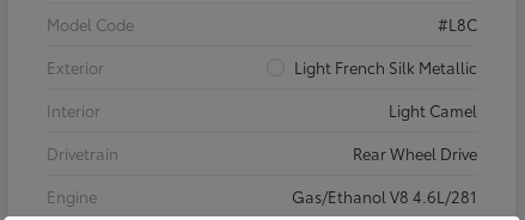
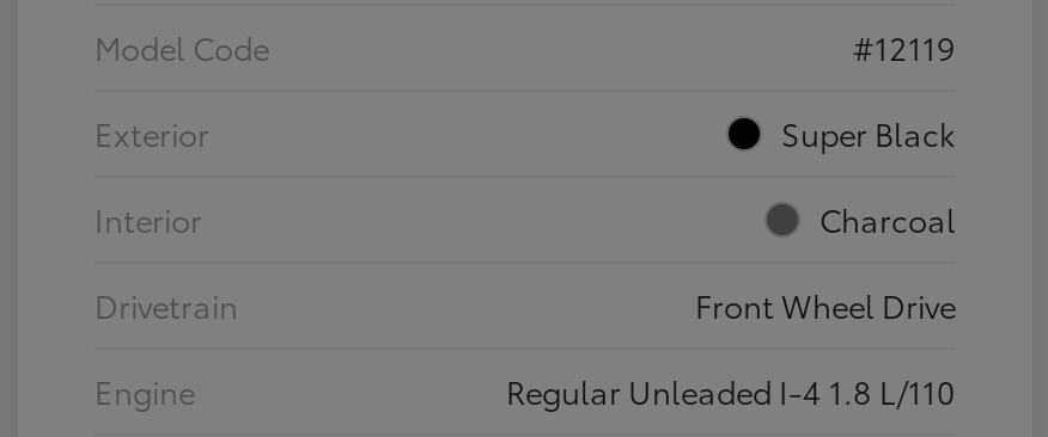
- #L8C
+ #12119

- Light French Silk Metallic
+ Super Black

- Light Camel
+ Charcoal

- Rear Wheel Drive
+ Front Wheel Drive

- Gas/Ethanol V8 4.6L/281
+ Regular Unleaded I-4 1.8 L/110
